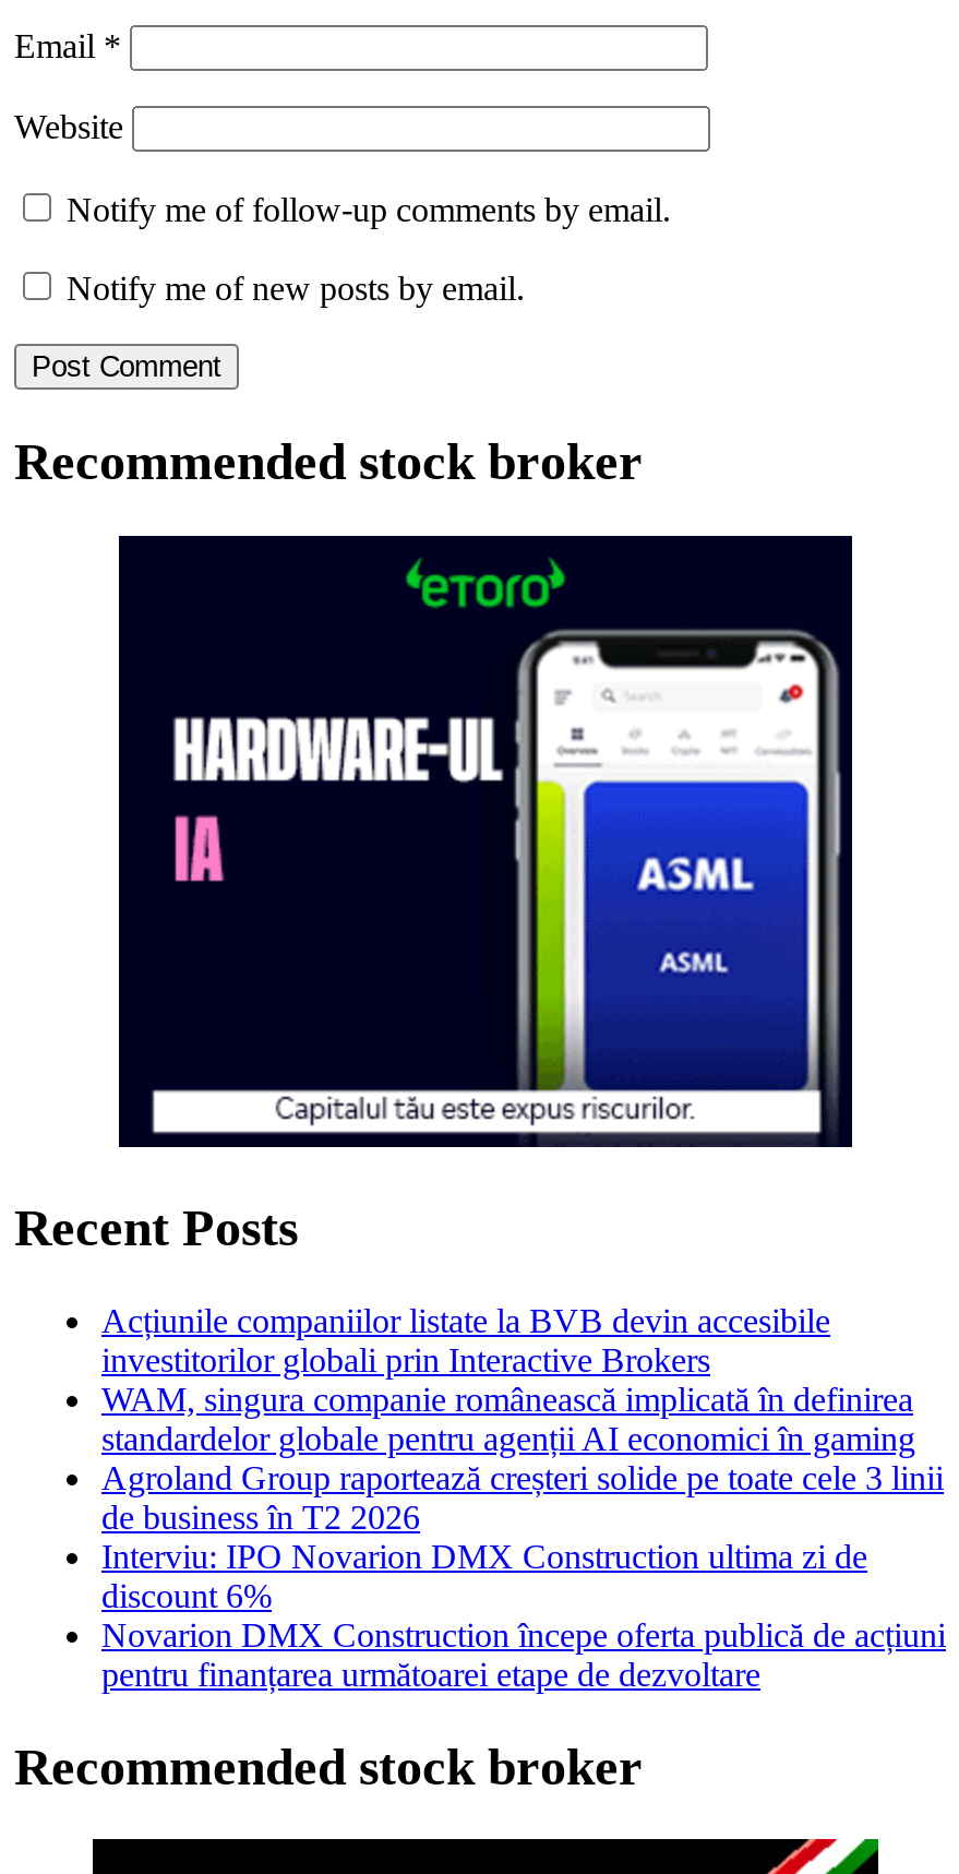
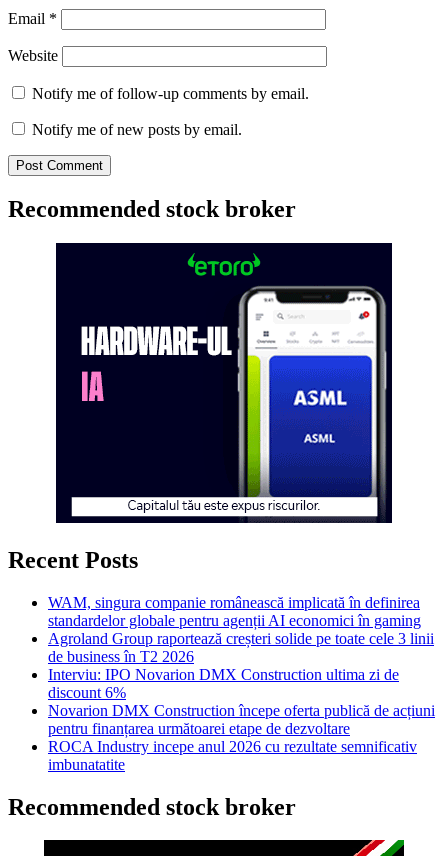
- Acțiunile companiilor listate la BVB devin accesibile
- investitorilor globali prin Interactive Brokers

moved up: WAM, singura companie românească implicată în definirea | standardelor globale pentru agenții AI economici în gaming | Agroland Group raportează creșteri solide pe toate cele 3 linii | de business în T2 2026 | Interviu: IPO Novarion DMX Construction ultima zi de | discount 6% | Novarion DMX Construction începe oferta publică de acțiuni | pentru finanțarea următoarei etape de dezvoltare

+ ROCA Industry incepe anul 2026 cu rezultate semnificativ
+ imbunatatite
